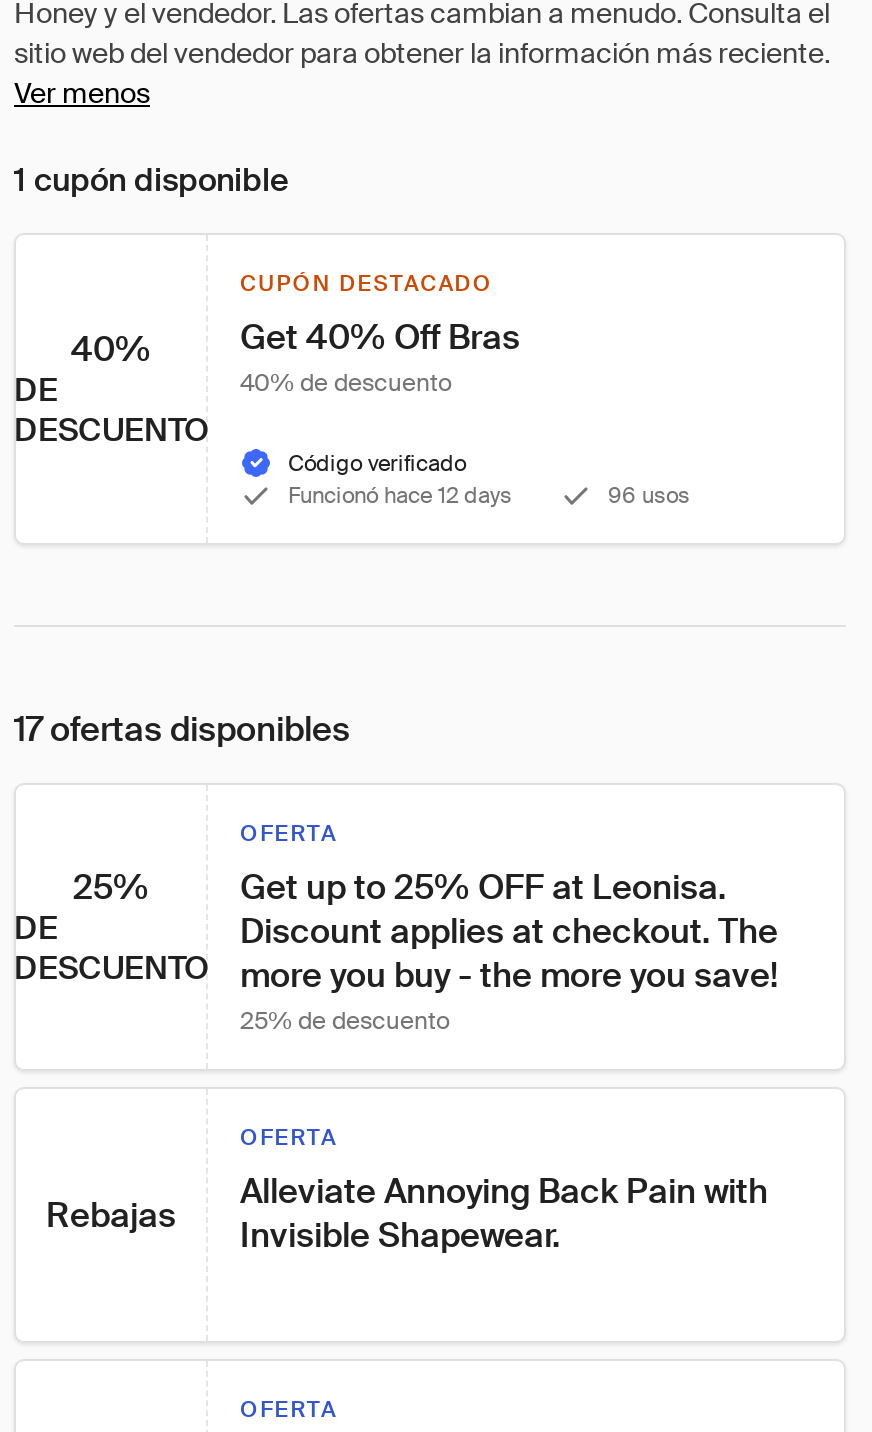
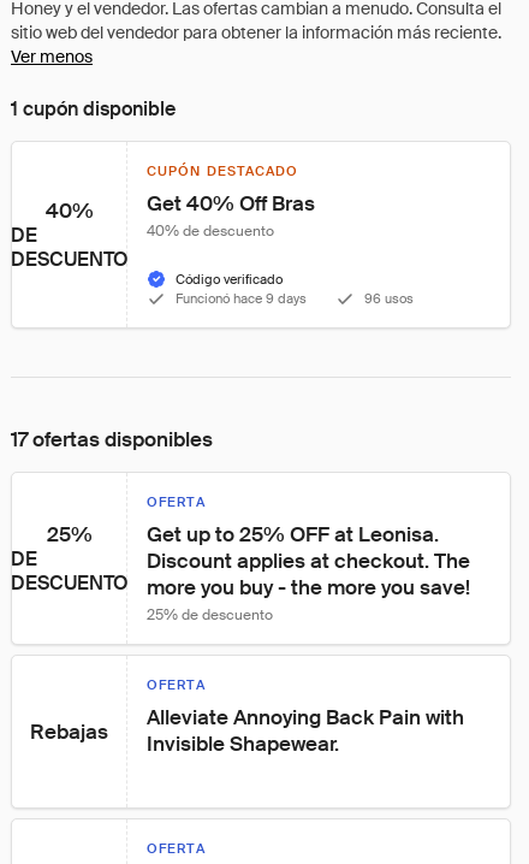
- Funcionó hace 12 days
+ Funcionó hace 9 days
